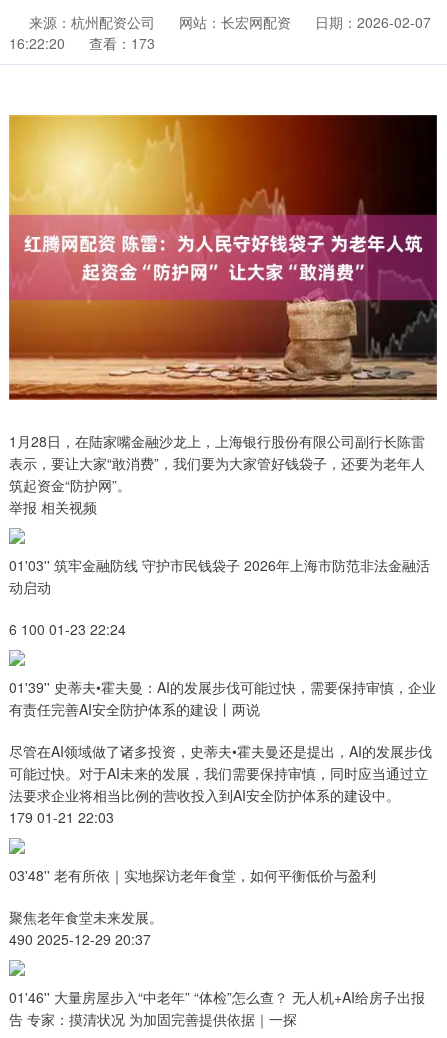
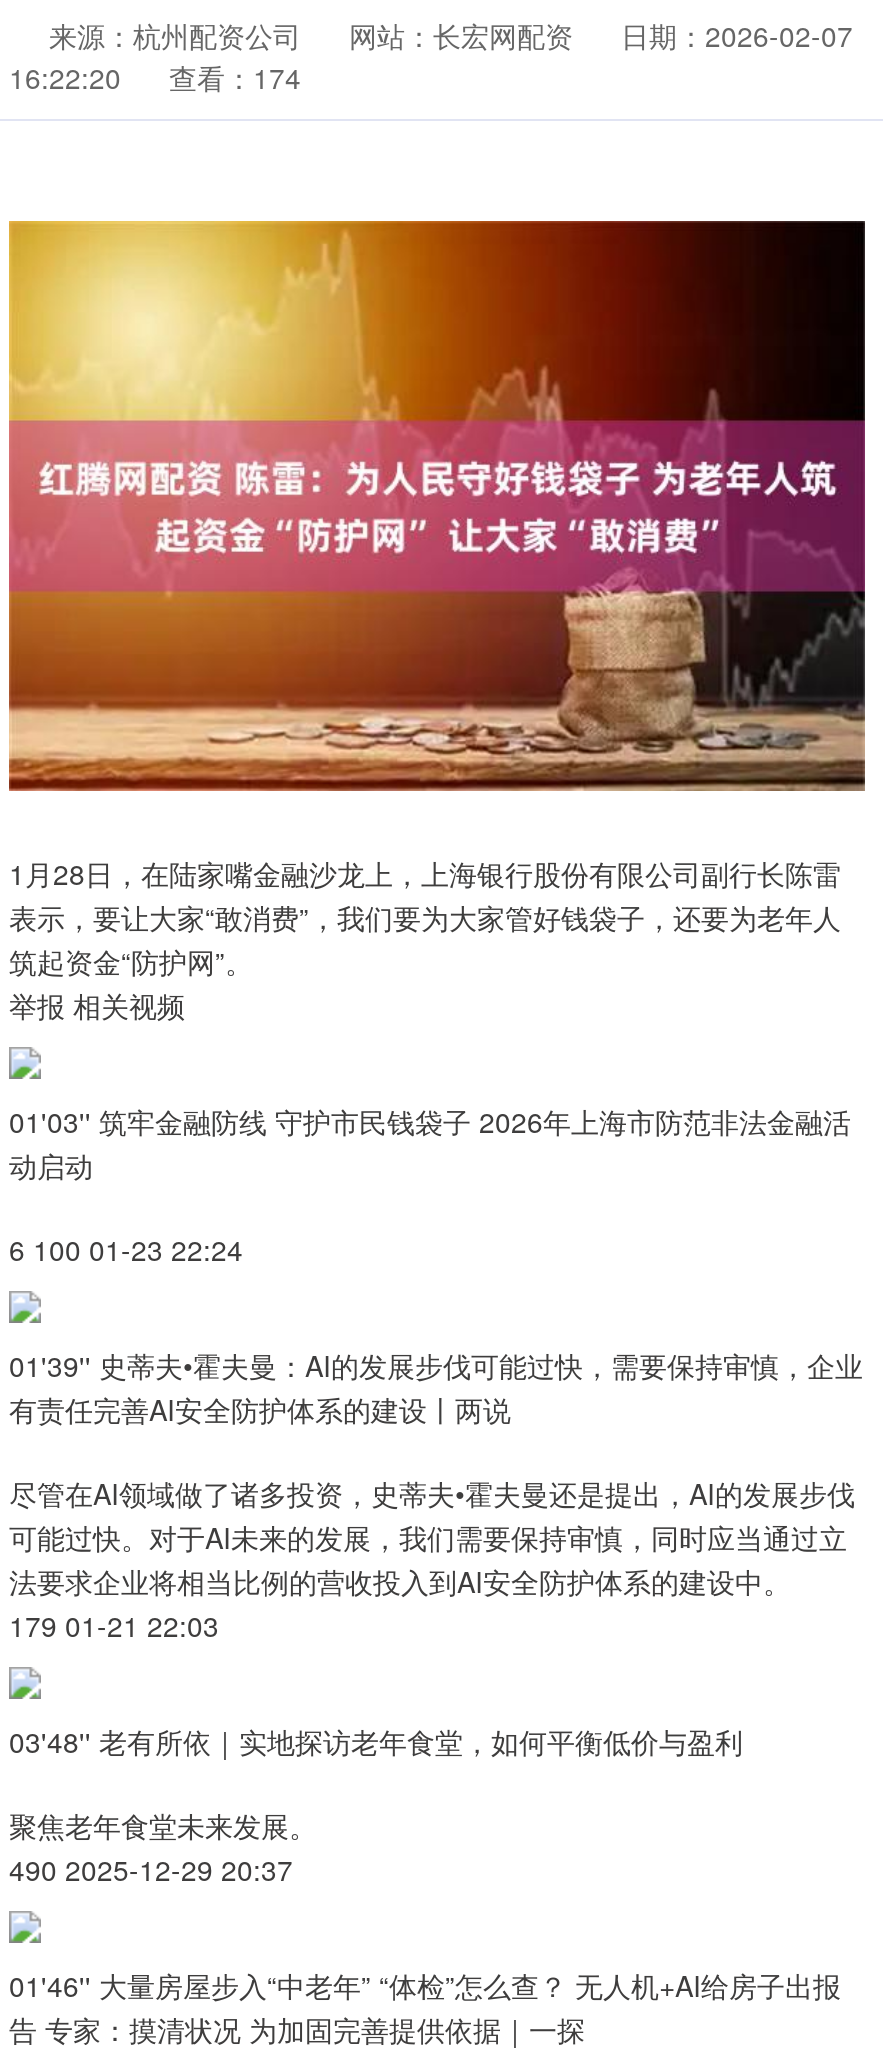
- 16:22:20 查看：173
+ 16:22:20 查看：174
